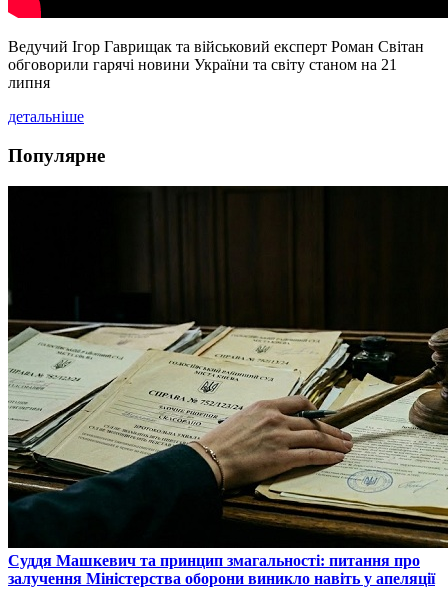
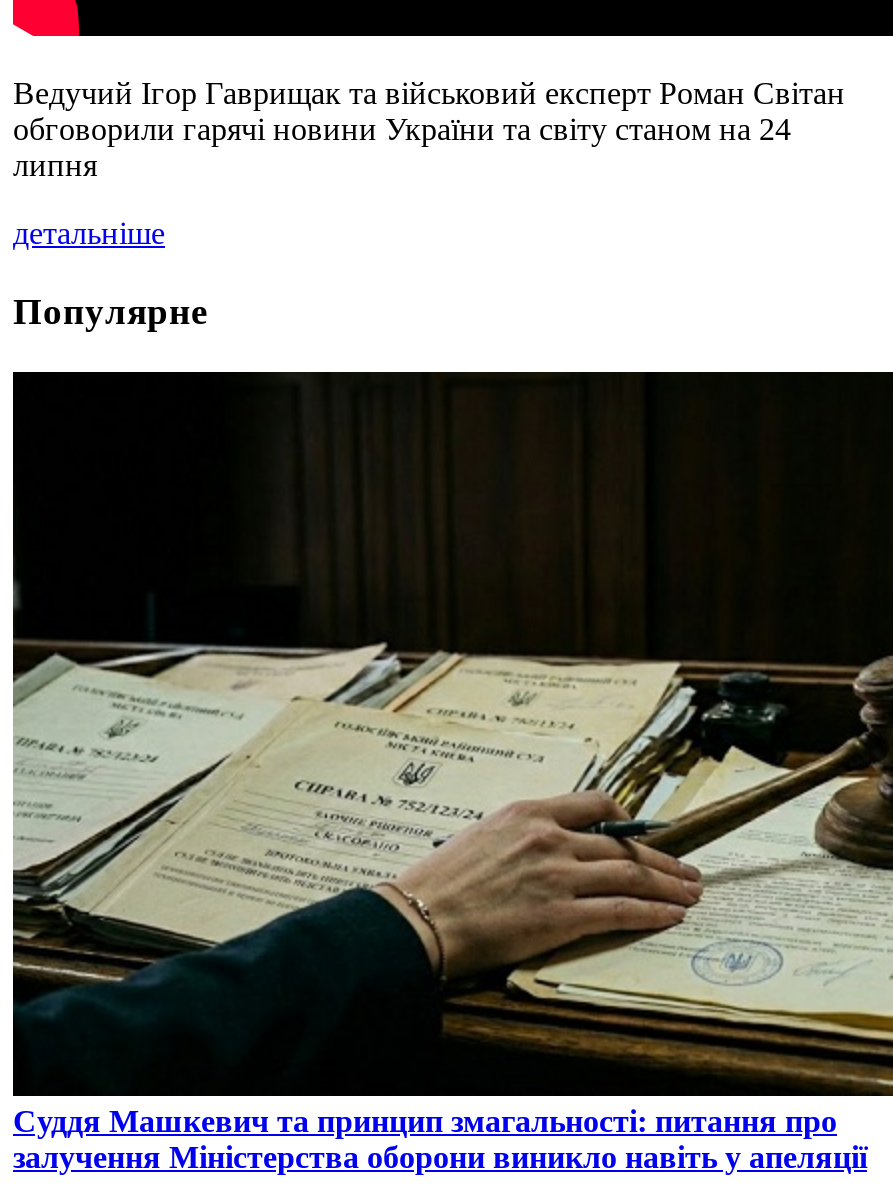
- обговорили гарячі новини України та світу станом на 21
+ обговорили гарячі новини України та світу станом на 24
